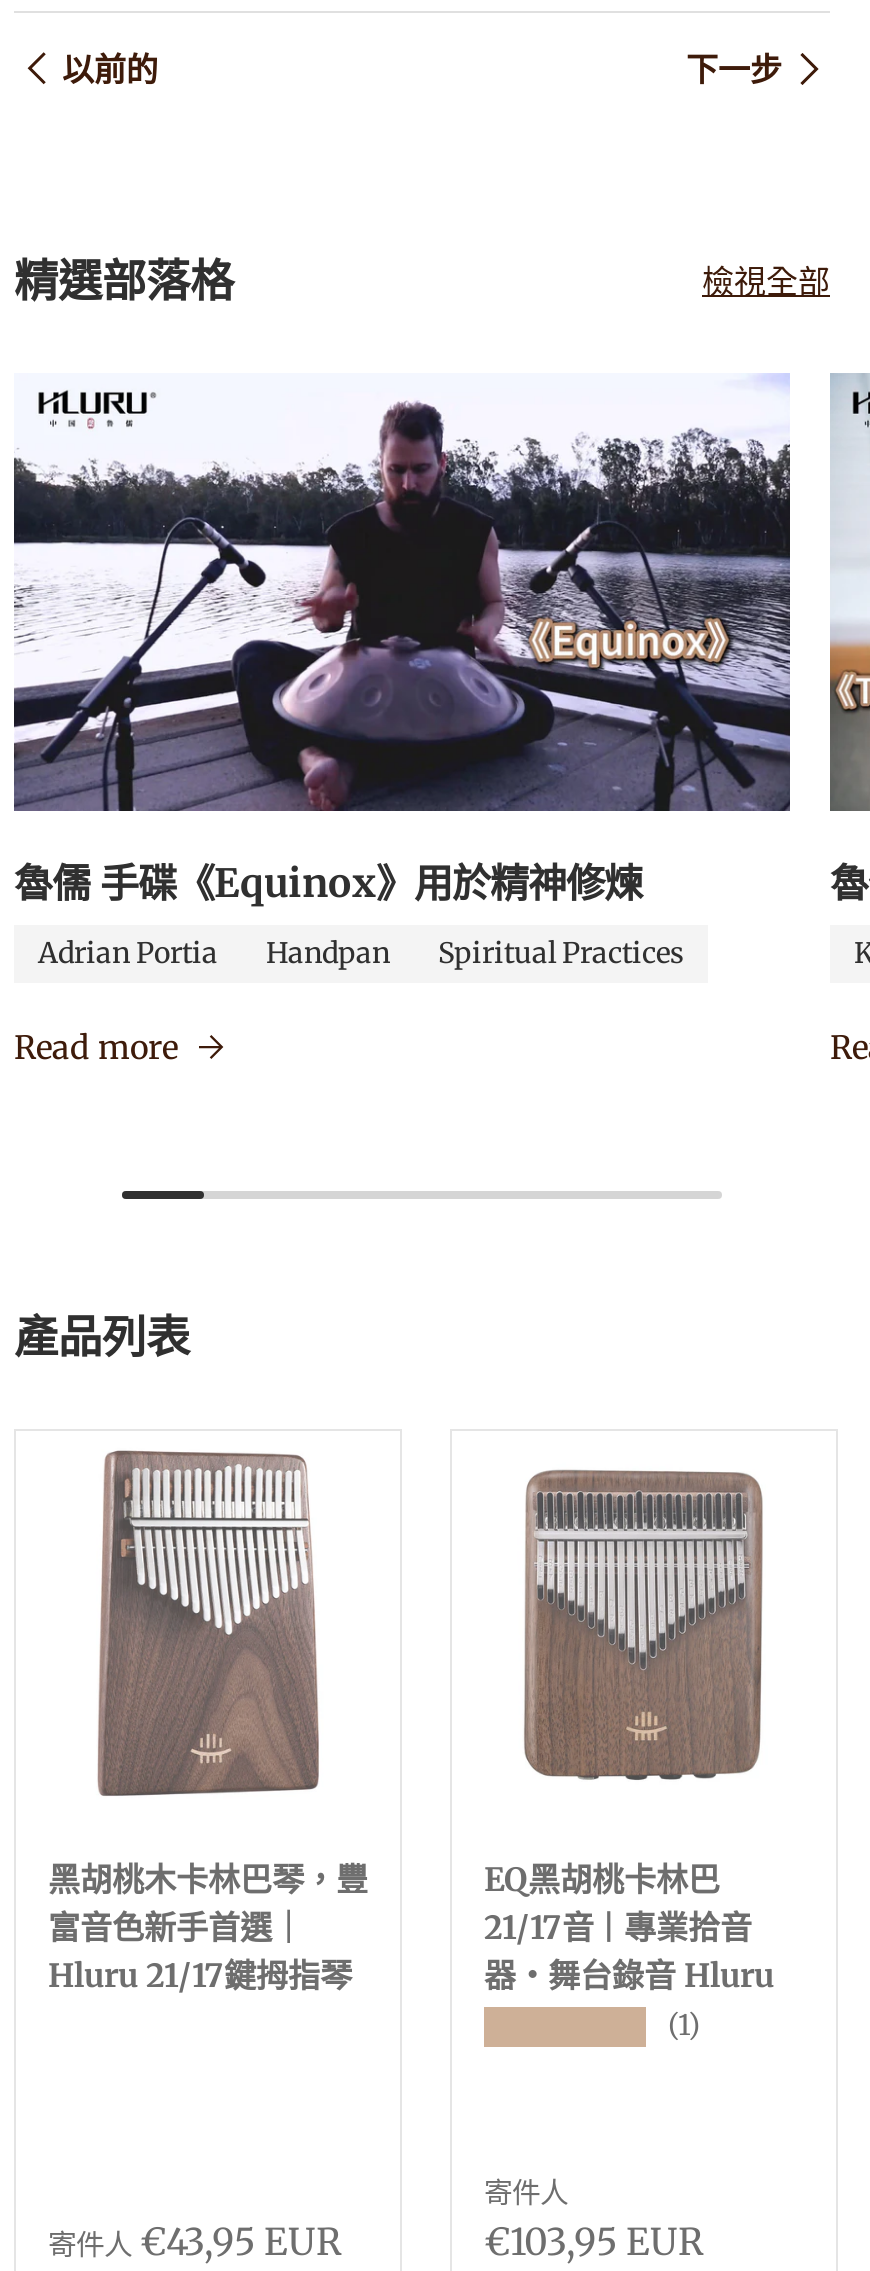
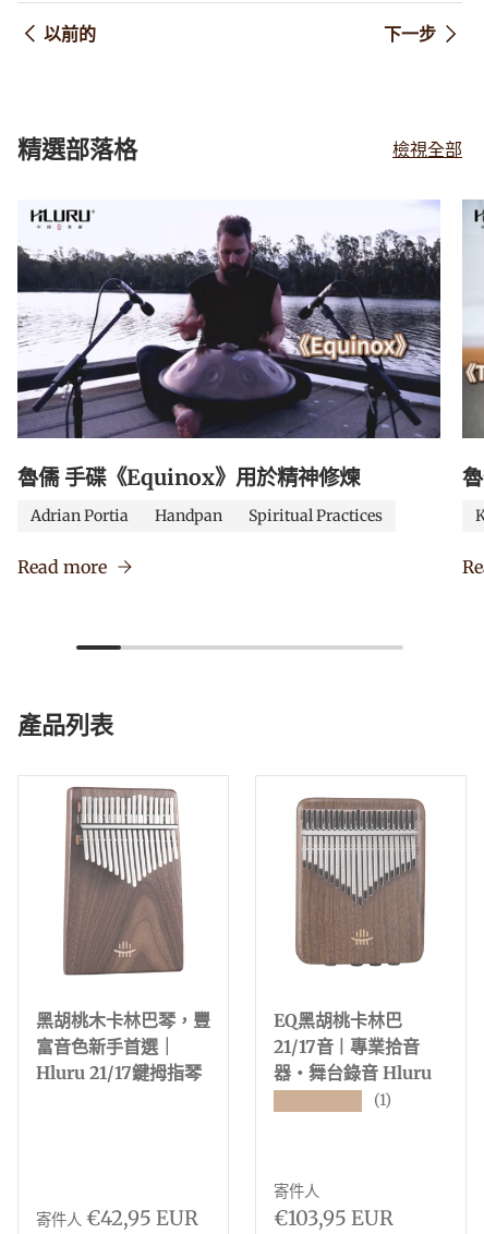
- 寄件人 €43,95 EUR
+ 寄件人 €42,95 EUR
